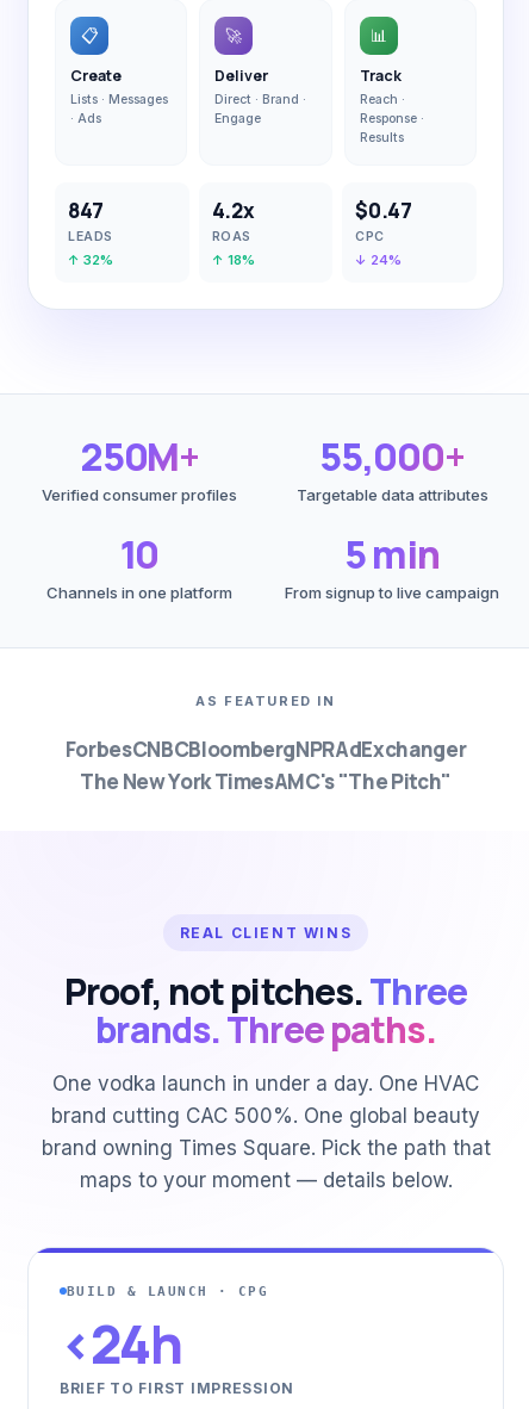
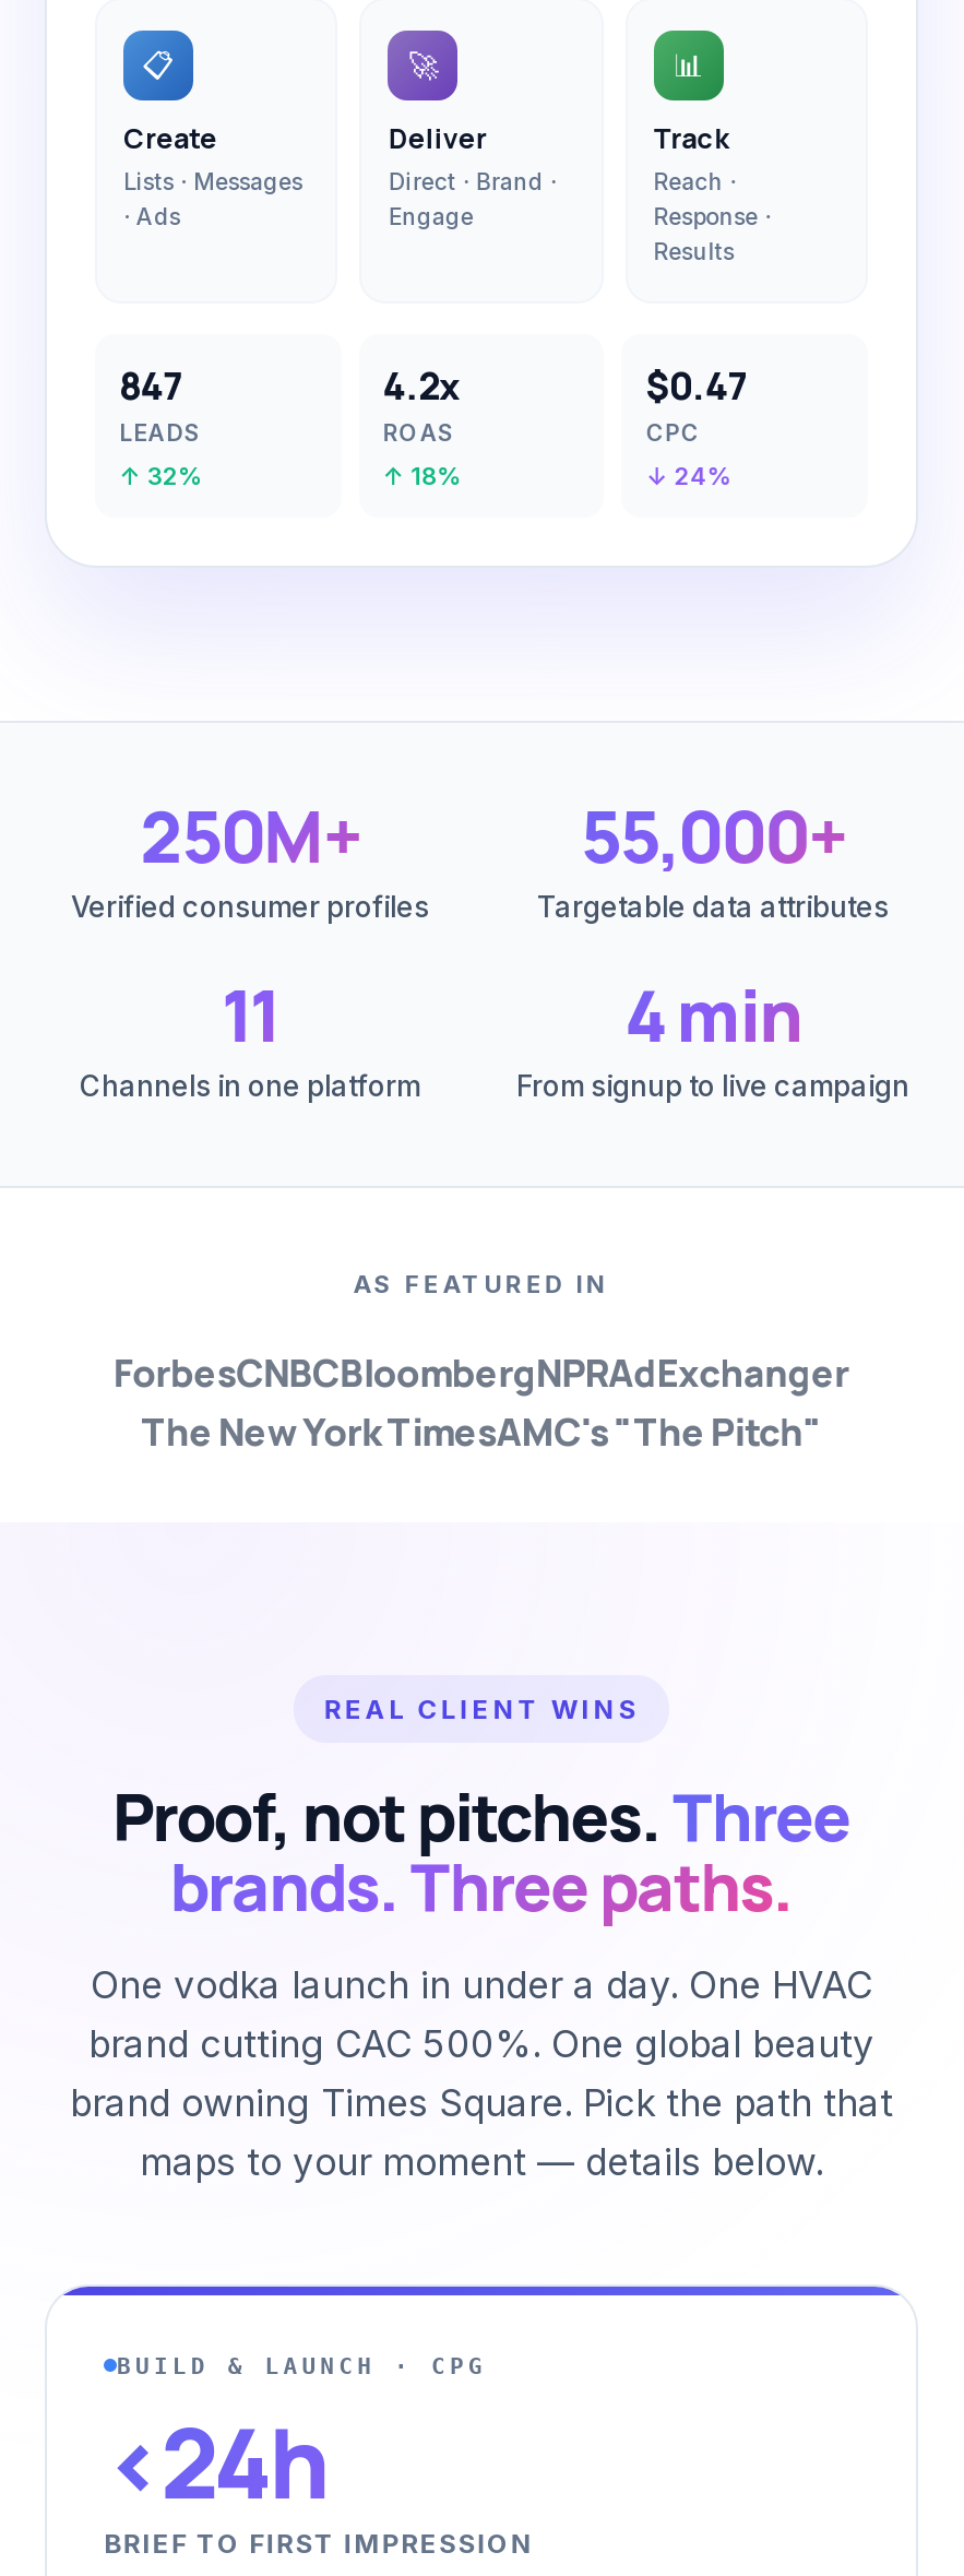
- 10
+ 11

- 5 min
+ 4 min
